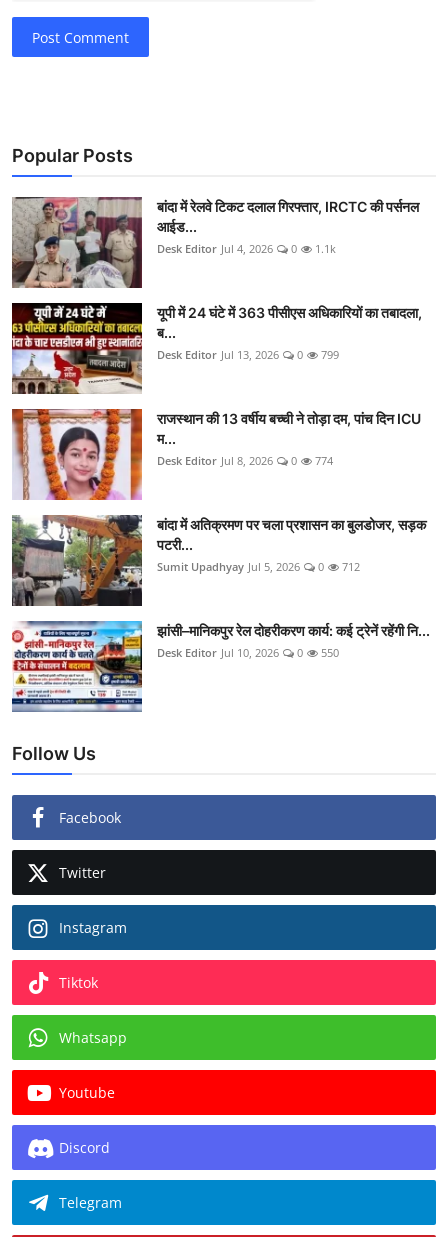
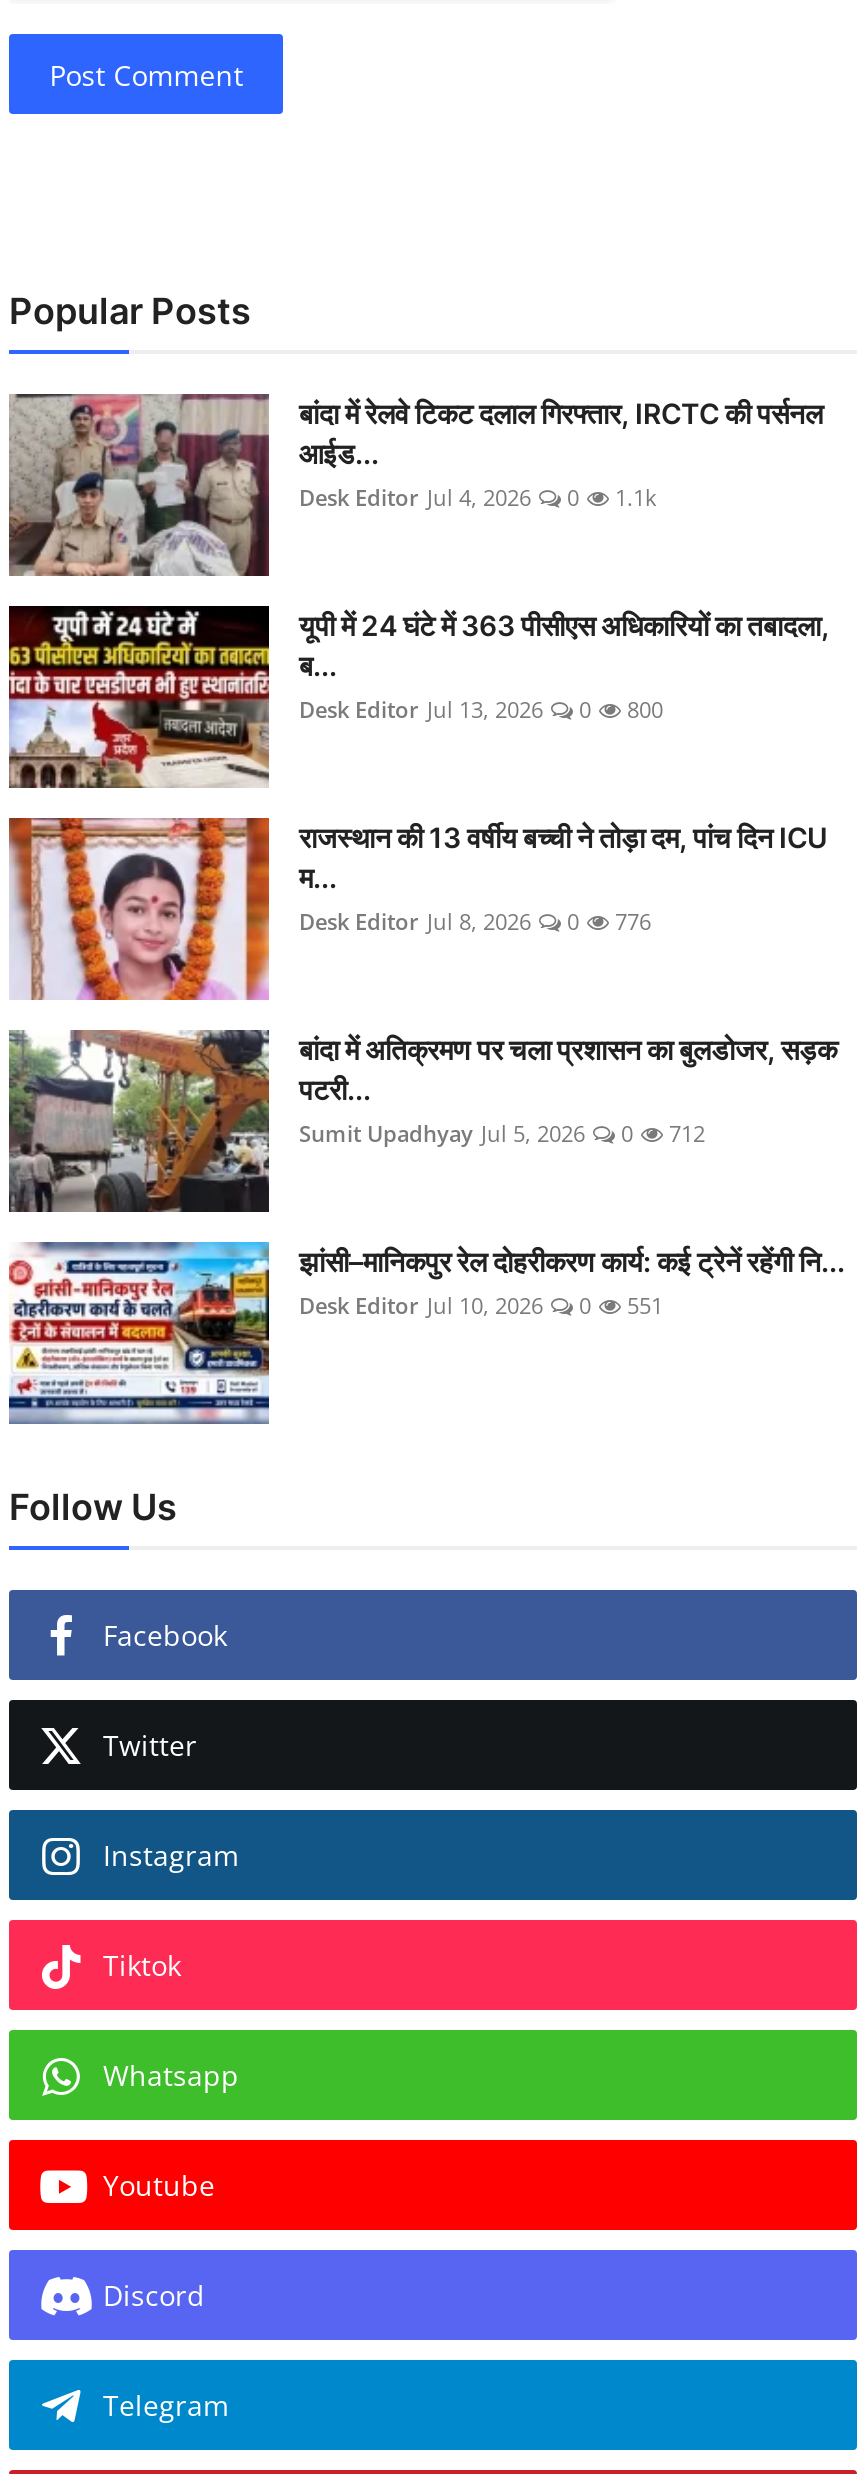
- Desk Editor Jul 13, 2026 0 799
+ Desk Editor Jul 13, 2026 0 800

- Desk Editor Jul 8, 2026 0 774
+ Desk Editor Jul 8, 2026 0 776

- Desk Editor Jul 10, 2026 0 550
+ Desk Editor Jul 10, 2026 0 551
